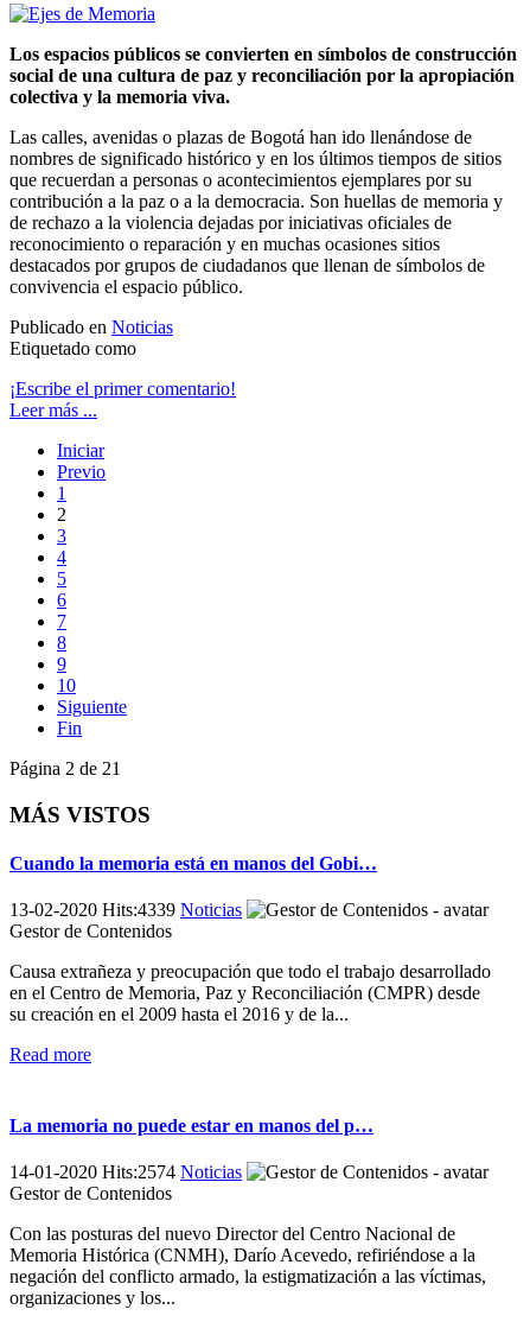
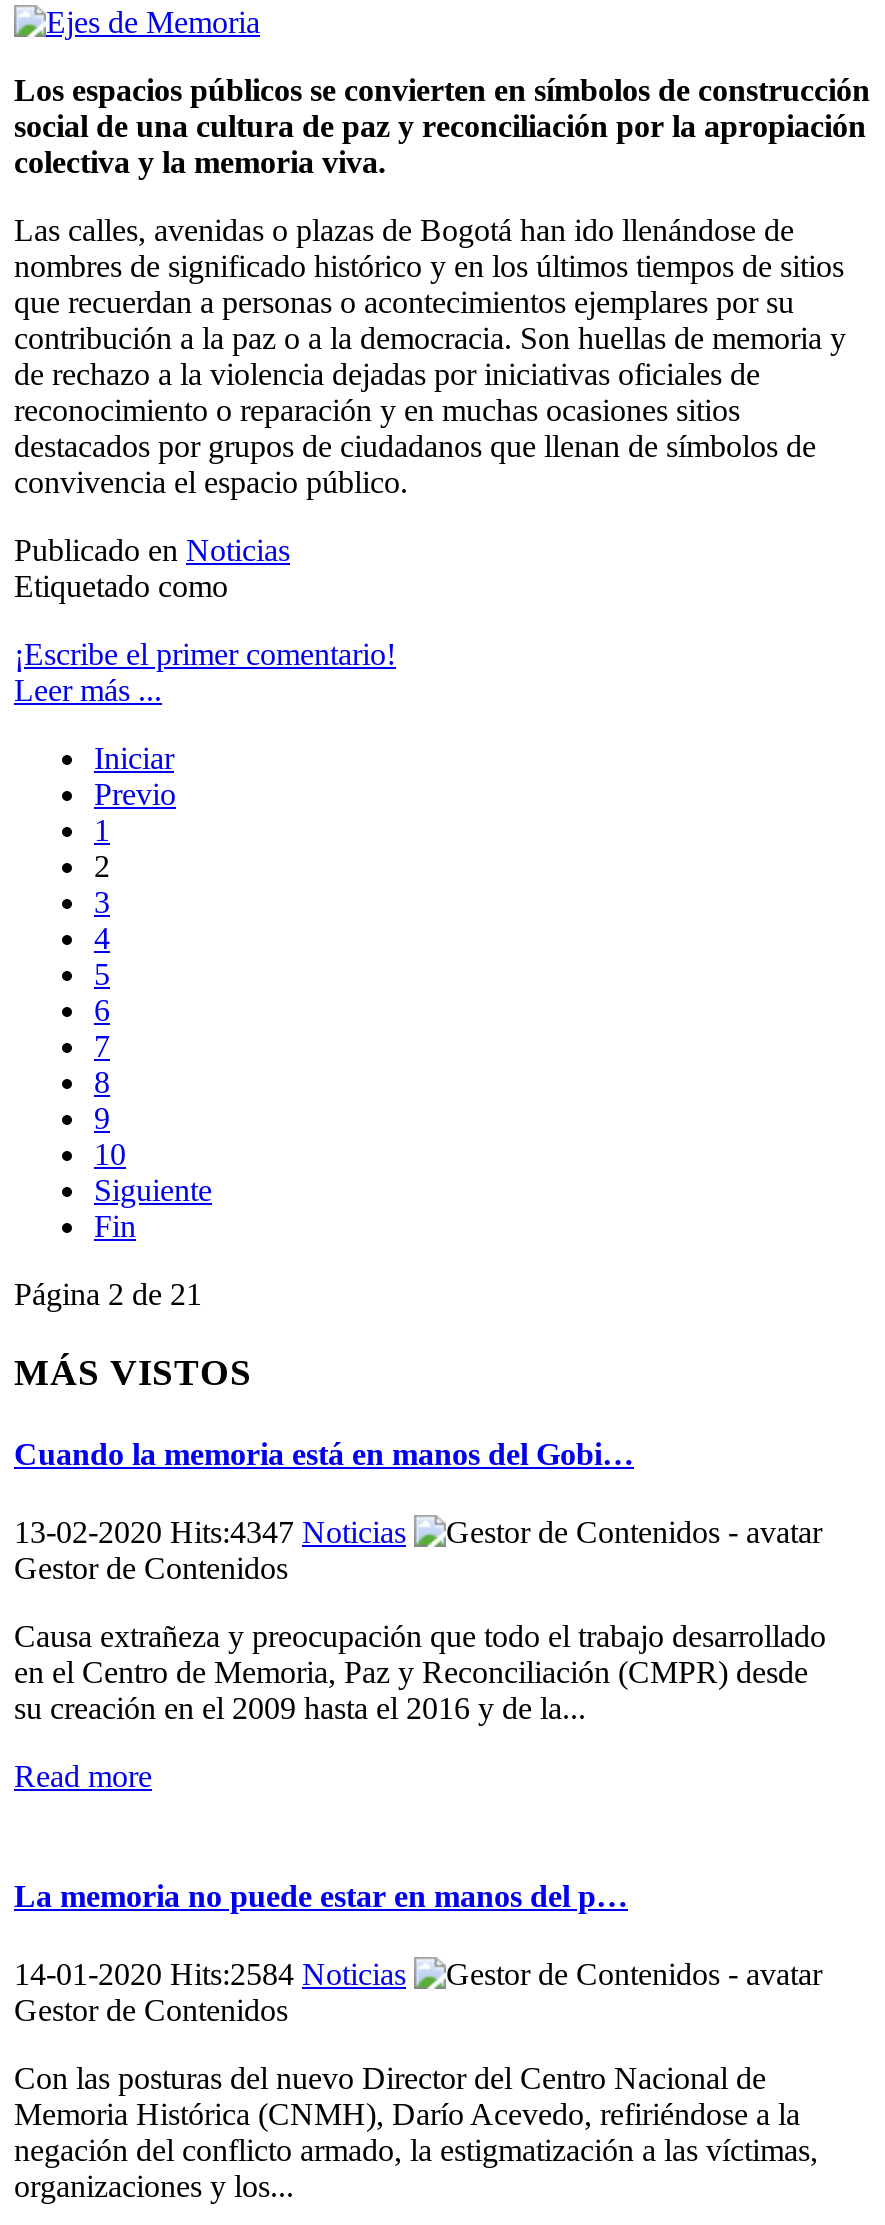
- 13-02-2020 Hits:4339 Noticias
+ 13-02-2020 Hits:4347 Noticias

- 14-01-2020 Hits:2574 Noticias
+ 14-01-2020 Hits:2584 Noticias
